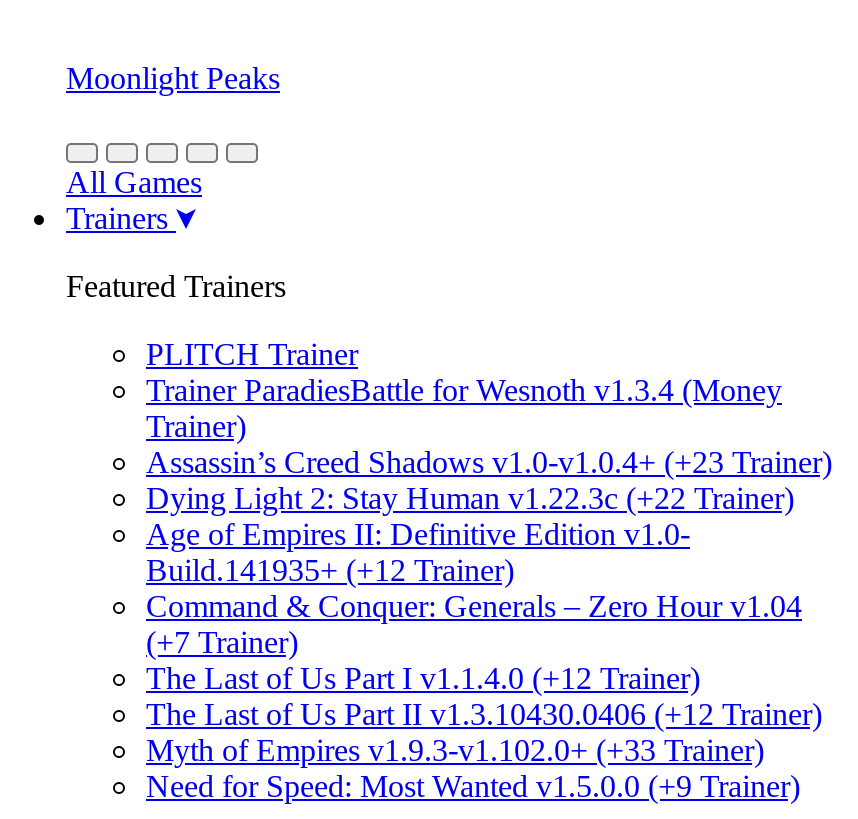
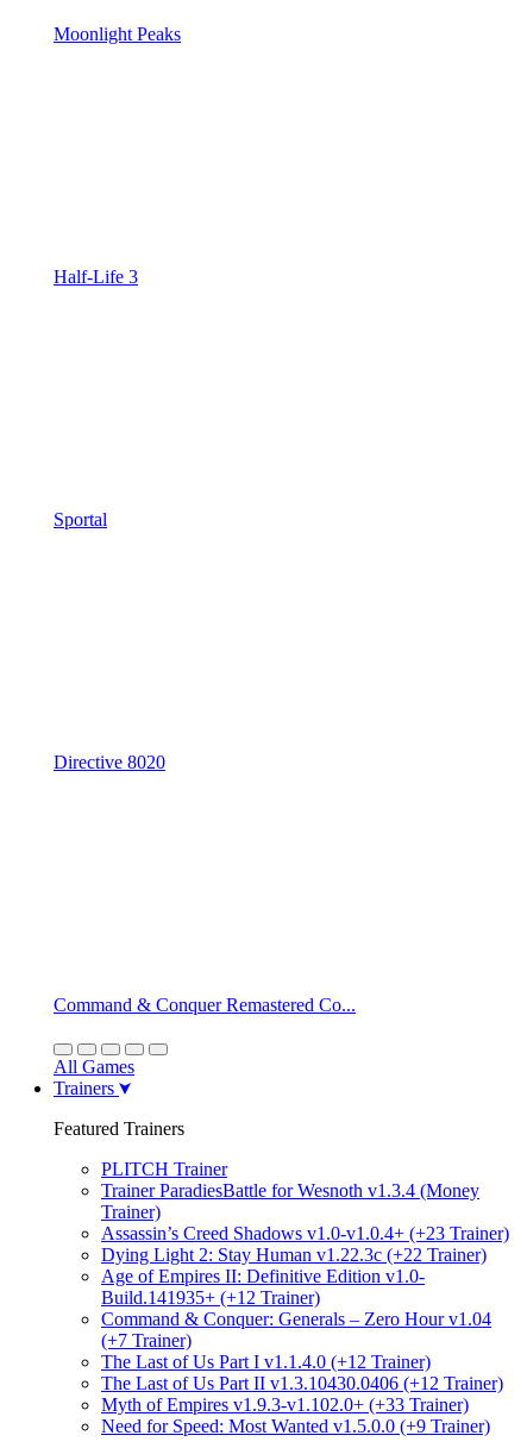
+ Half-Life 3

+ Sportal

+ Directive 8020

+ Command & Conquer Remastered Co...
